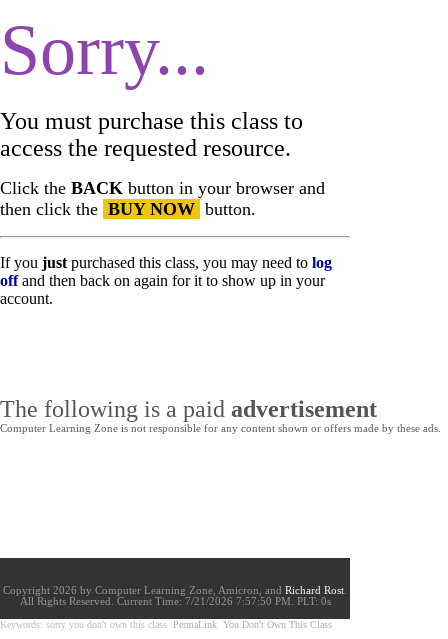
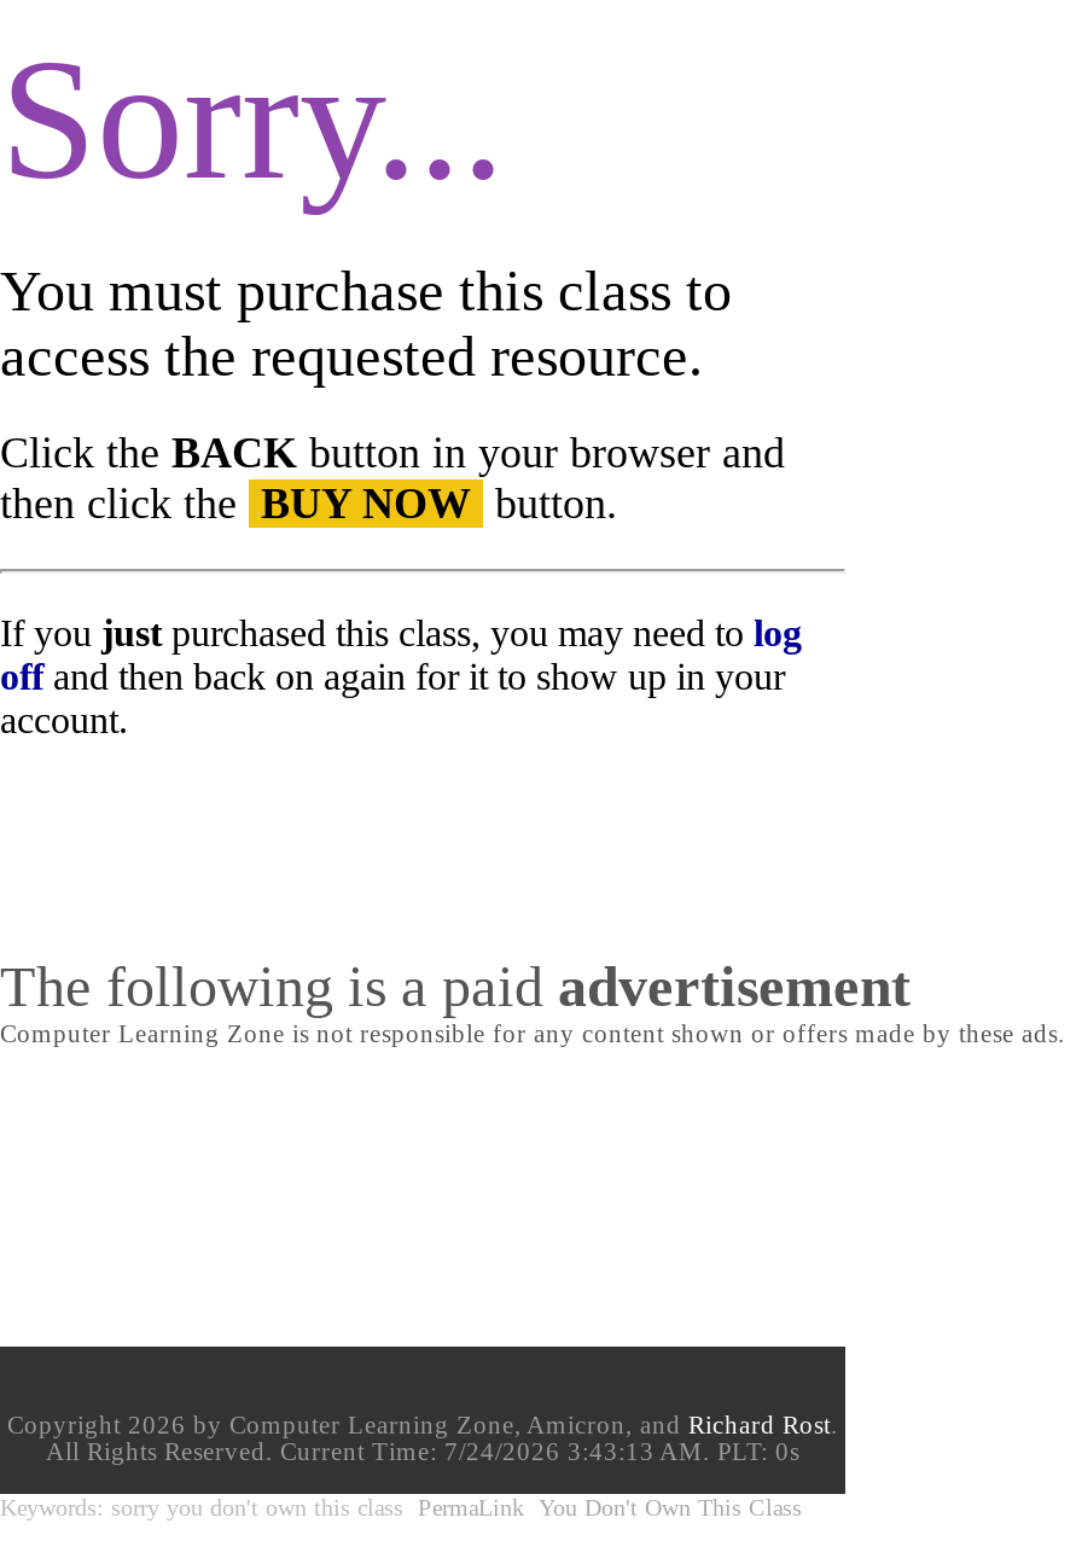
- All Rights Reserved. Current Time:7/21/2026 7:57:50 PM. PLT: 0s
+ All Rights Reserved. Current Time:7/24/2026 3:43:13 AM. PLT: 0s
